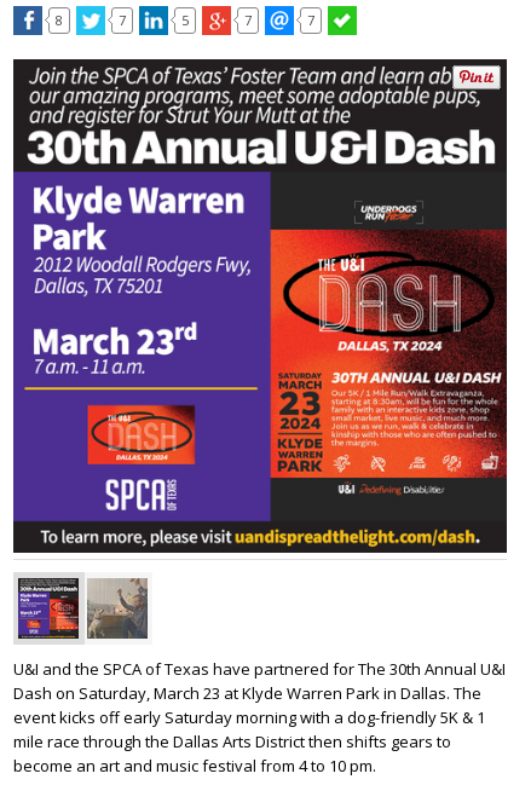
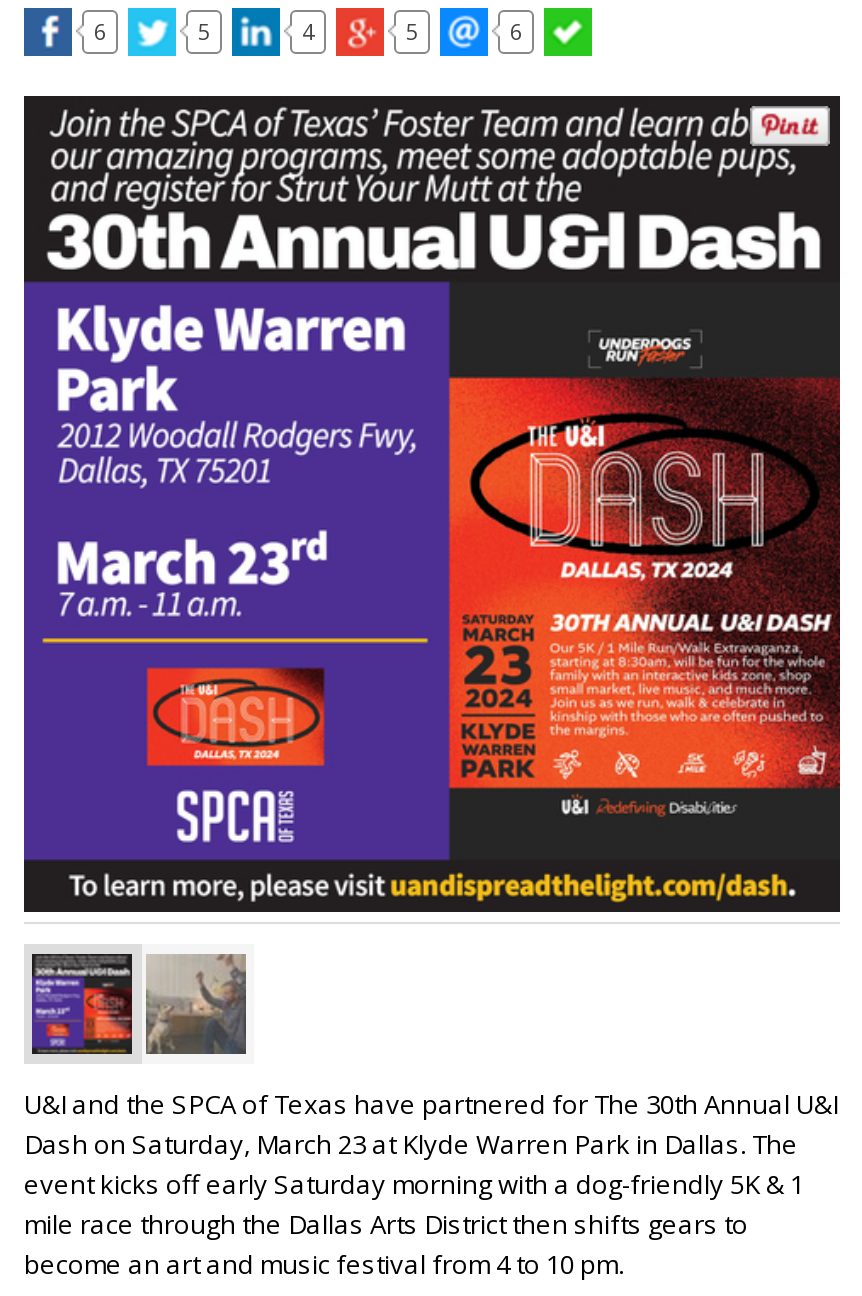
- 8
- 7
+ 6

- 7
- 7
+ 4
+ 5
+ 6
